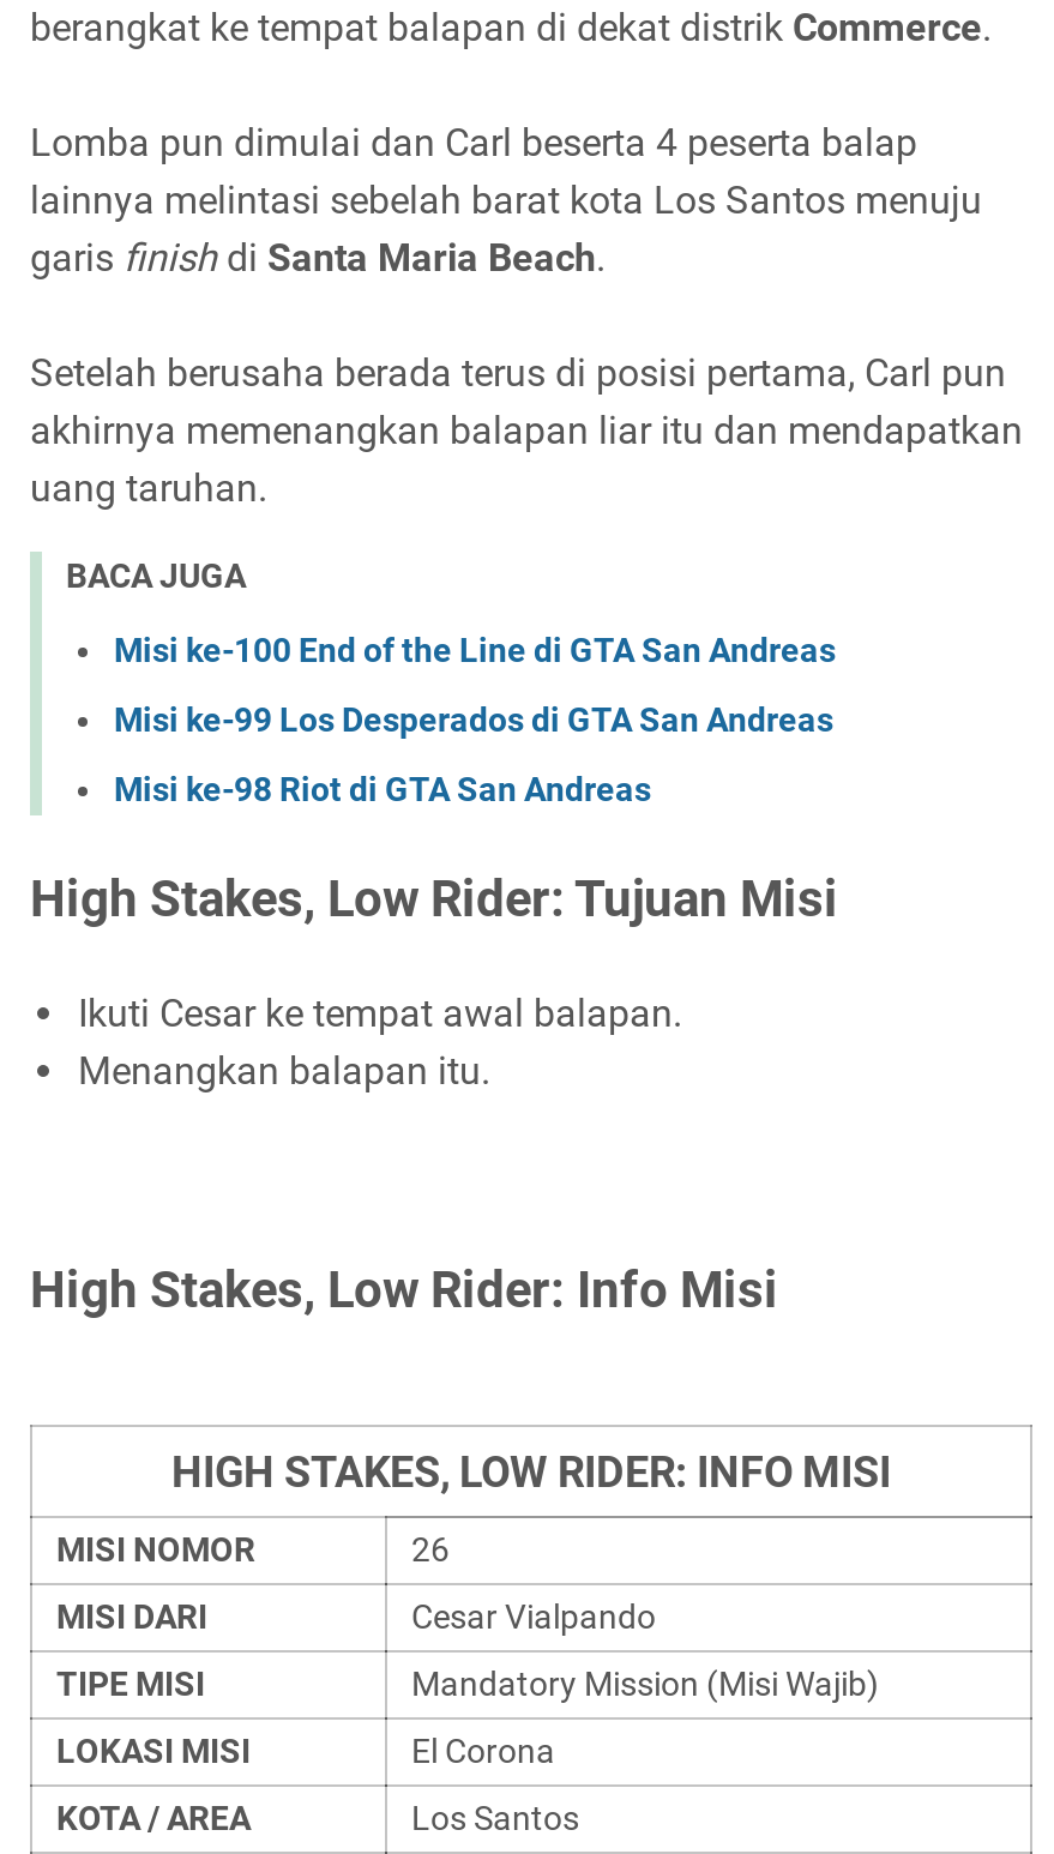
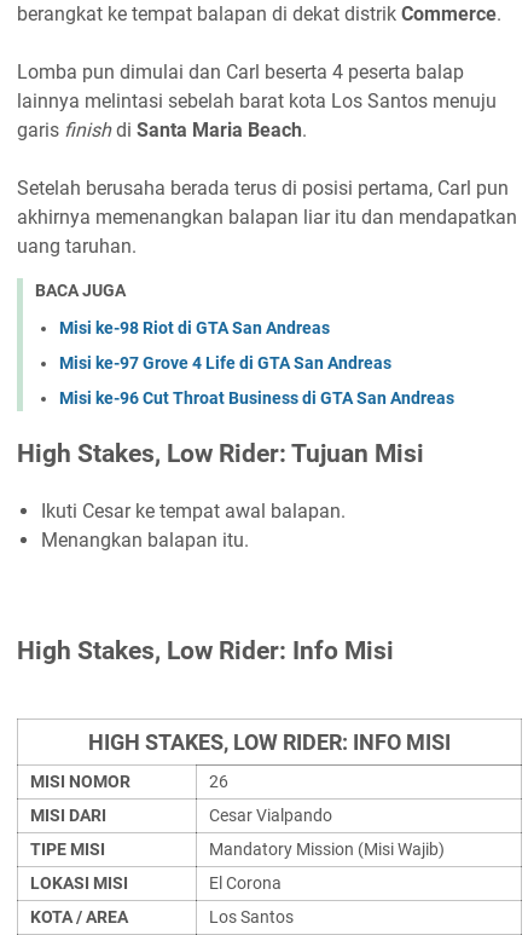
- Misi ke-100 End of the Line di GTA San Andreas
- Misi ke-99 Los Desperados di GTA San Andreas

moved up: Misi ke-98 Riot di GTA San Andreas

+ Misi ke-97 Grove 4 Life di GTA San Andreas
+ Misi ke-96 Cut Throat Business di GTA San Andreas
